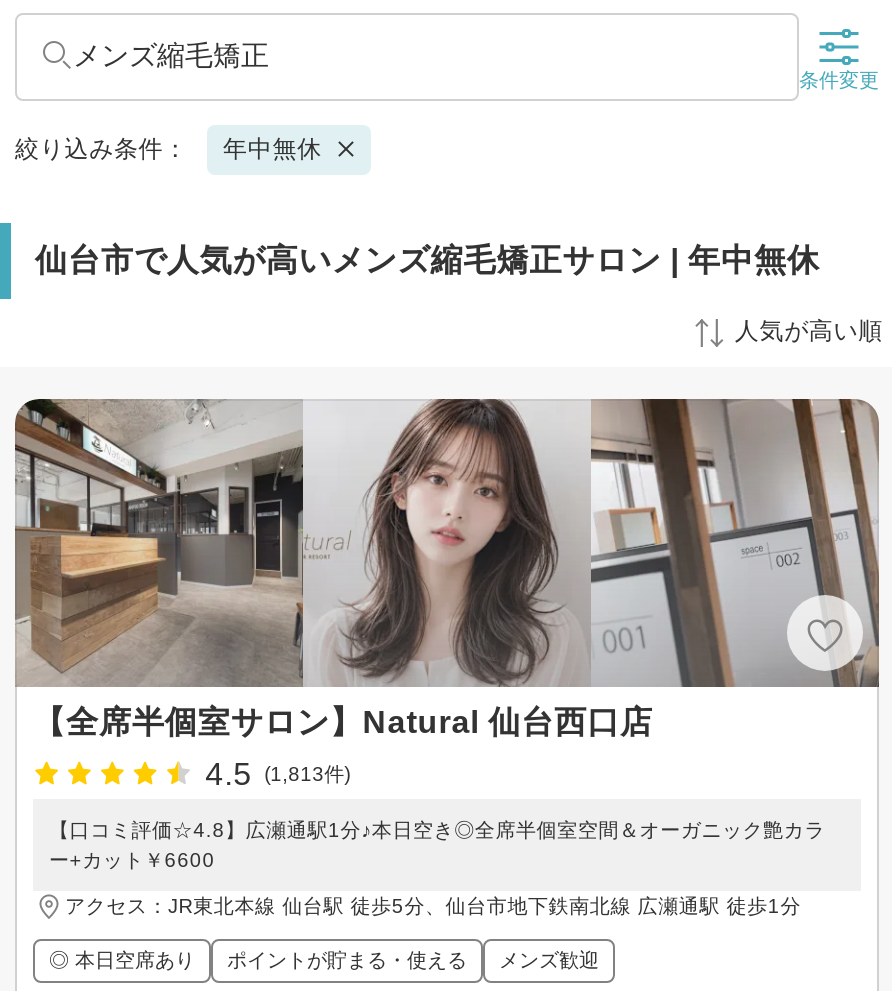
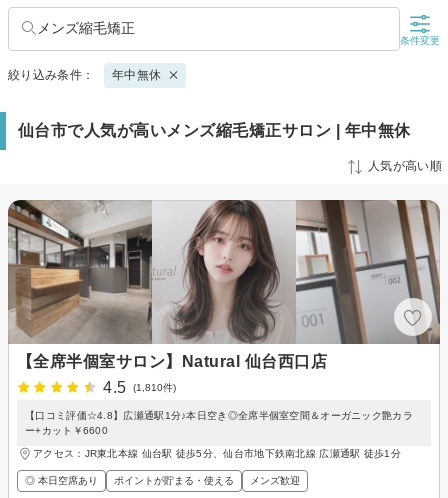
- 4.5 (1,813件)
+ 4.5 (1,810件)
